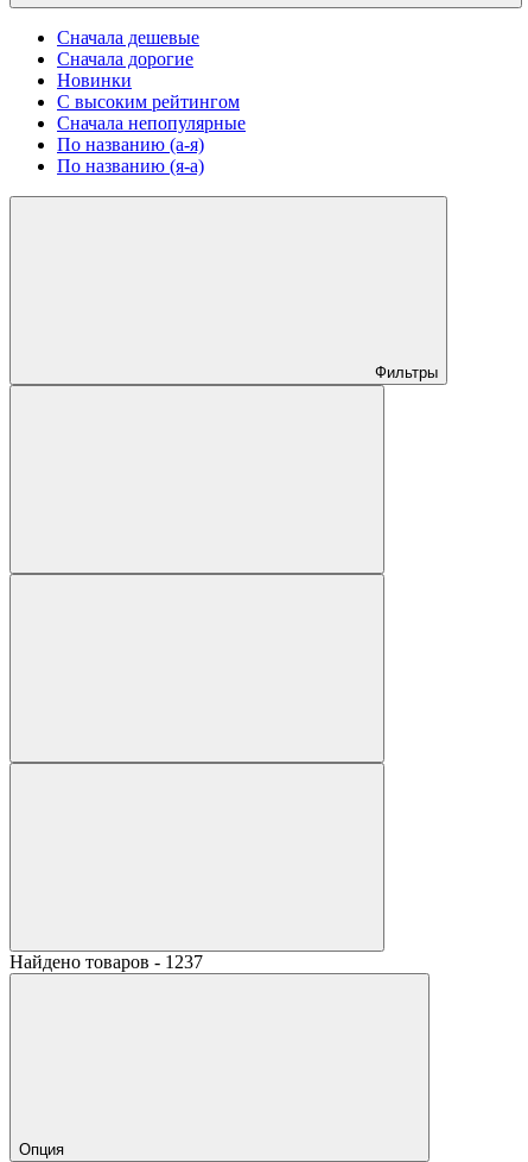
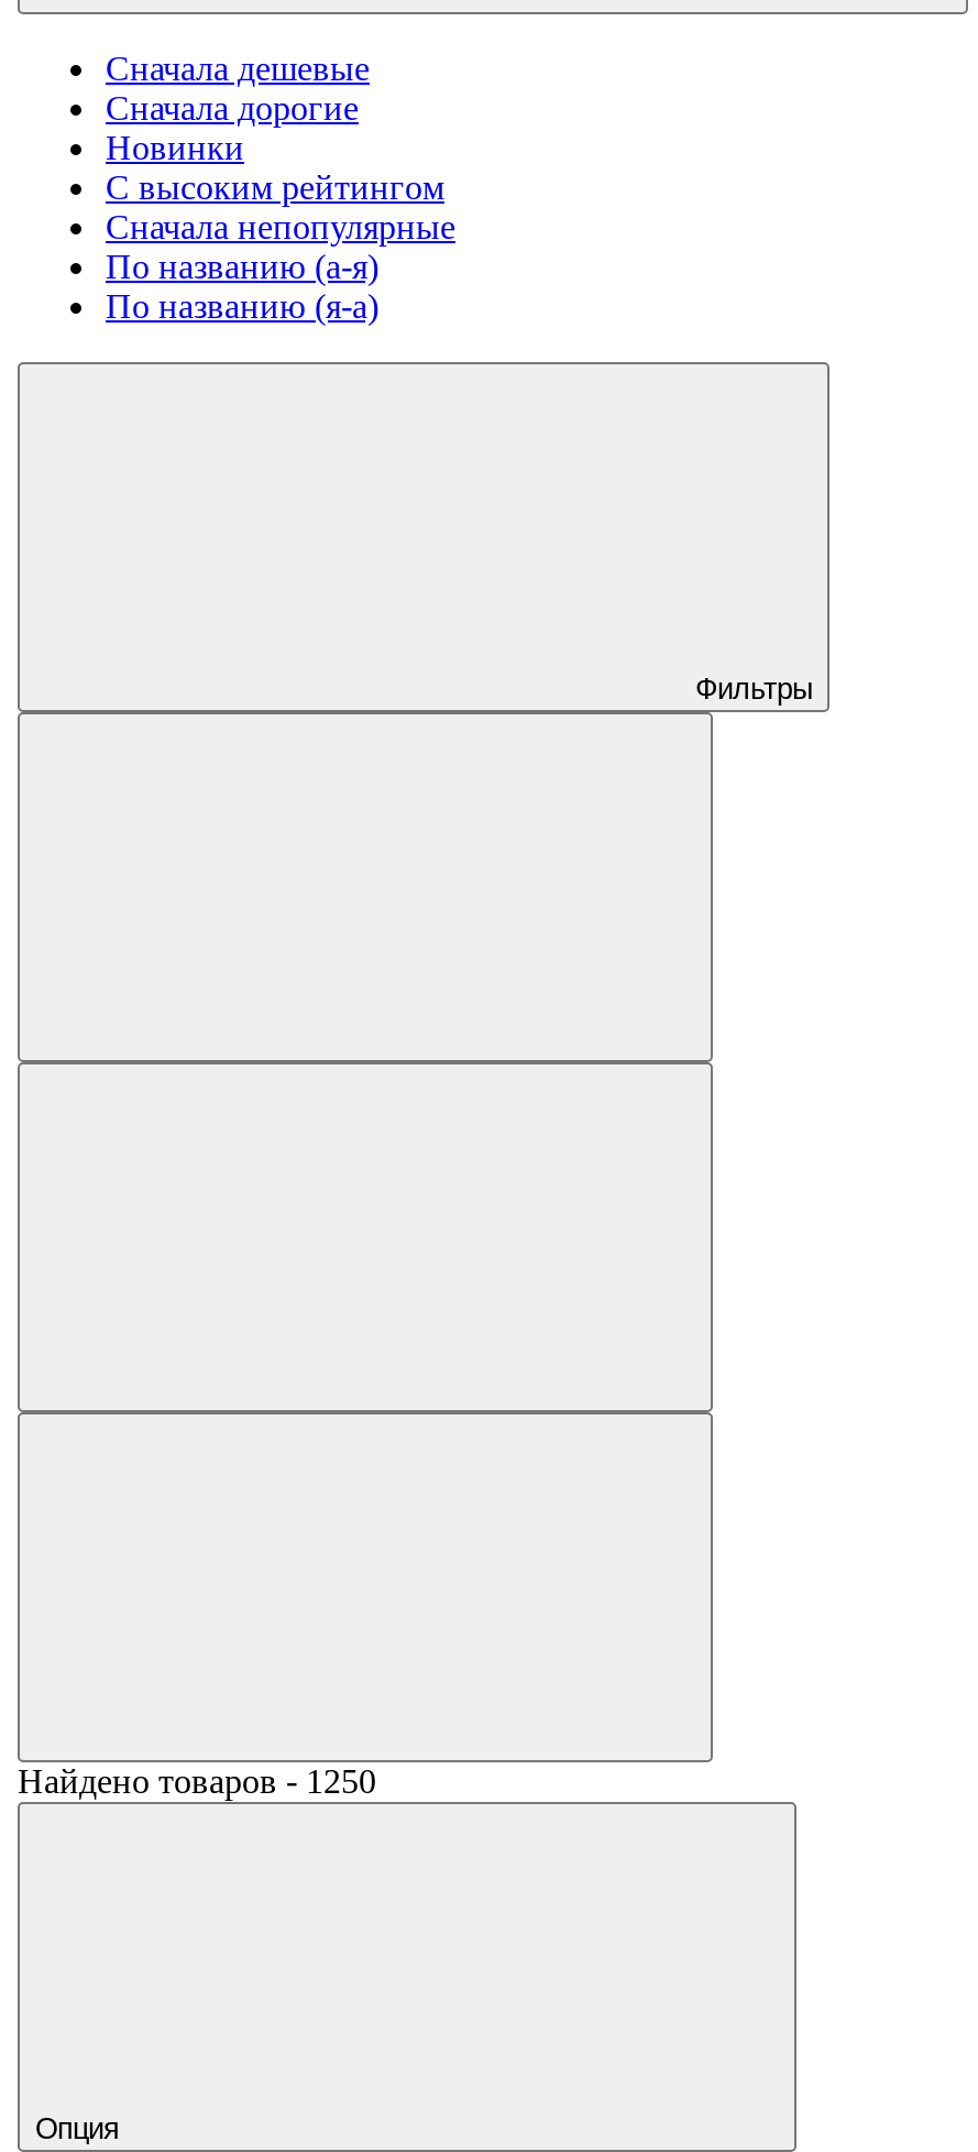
- Найдено товаров - 1237
+ Найдено товаров - 1250
